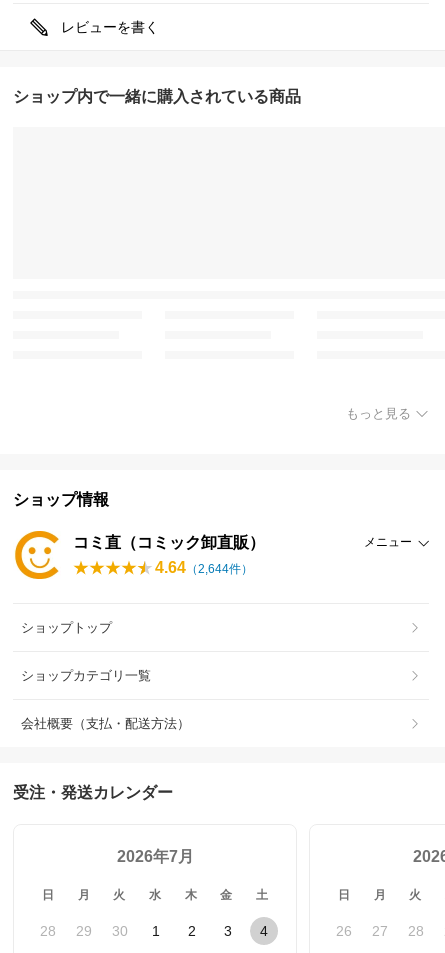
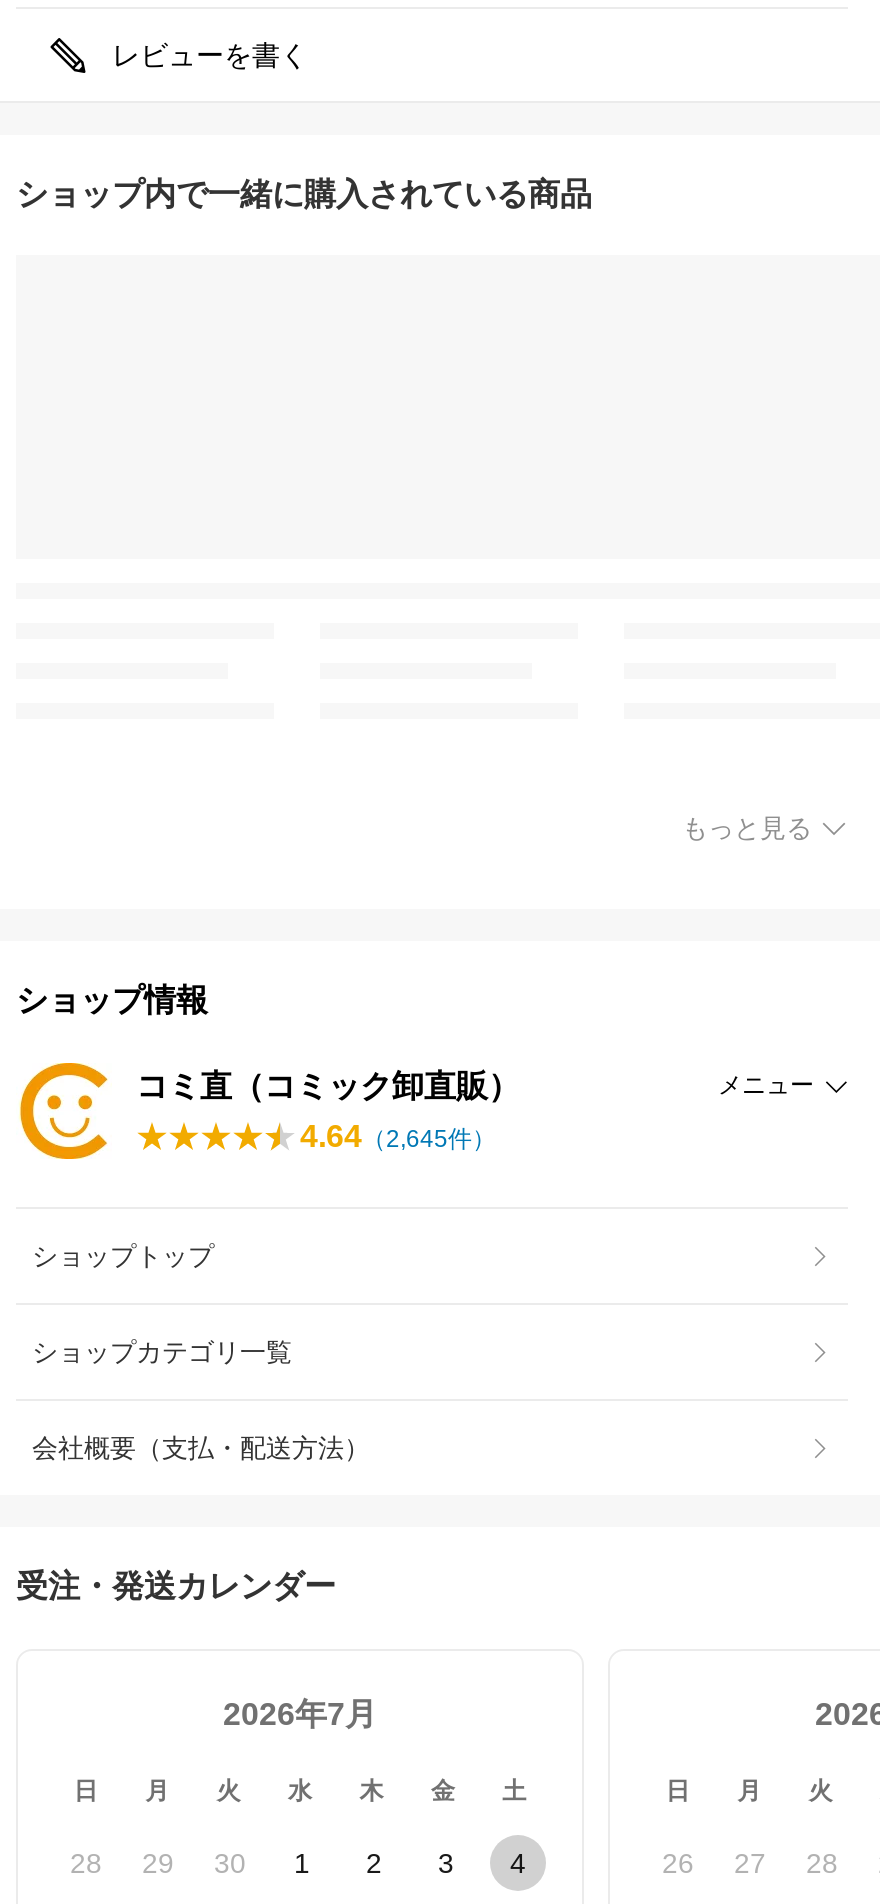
- 4.64（2,644件）
+ 4.64（2,645件）
